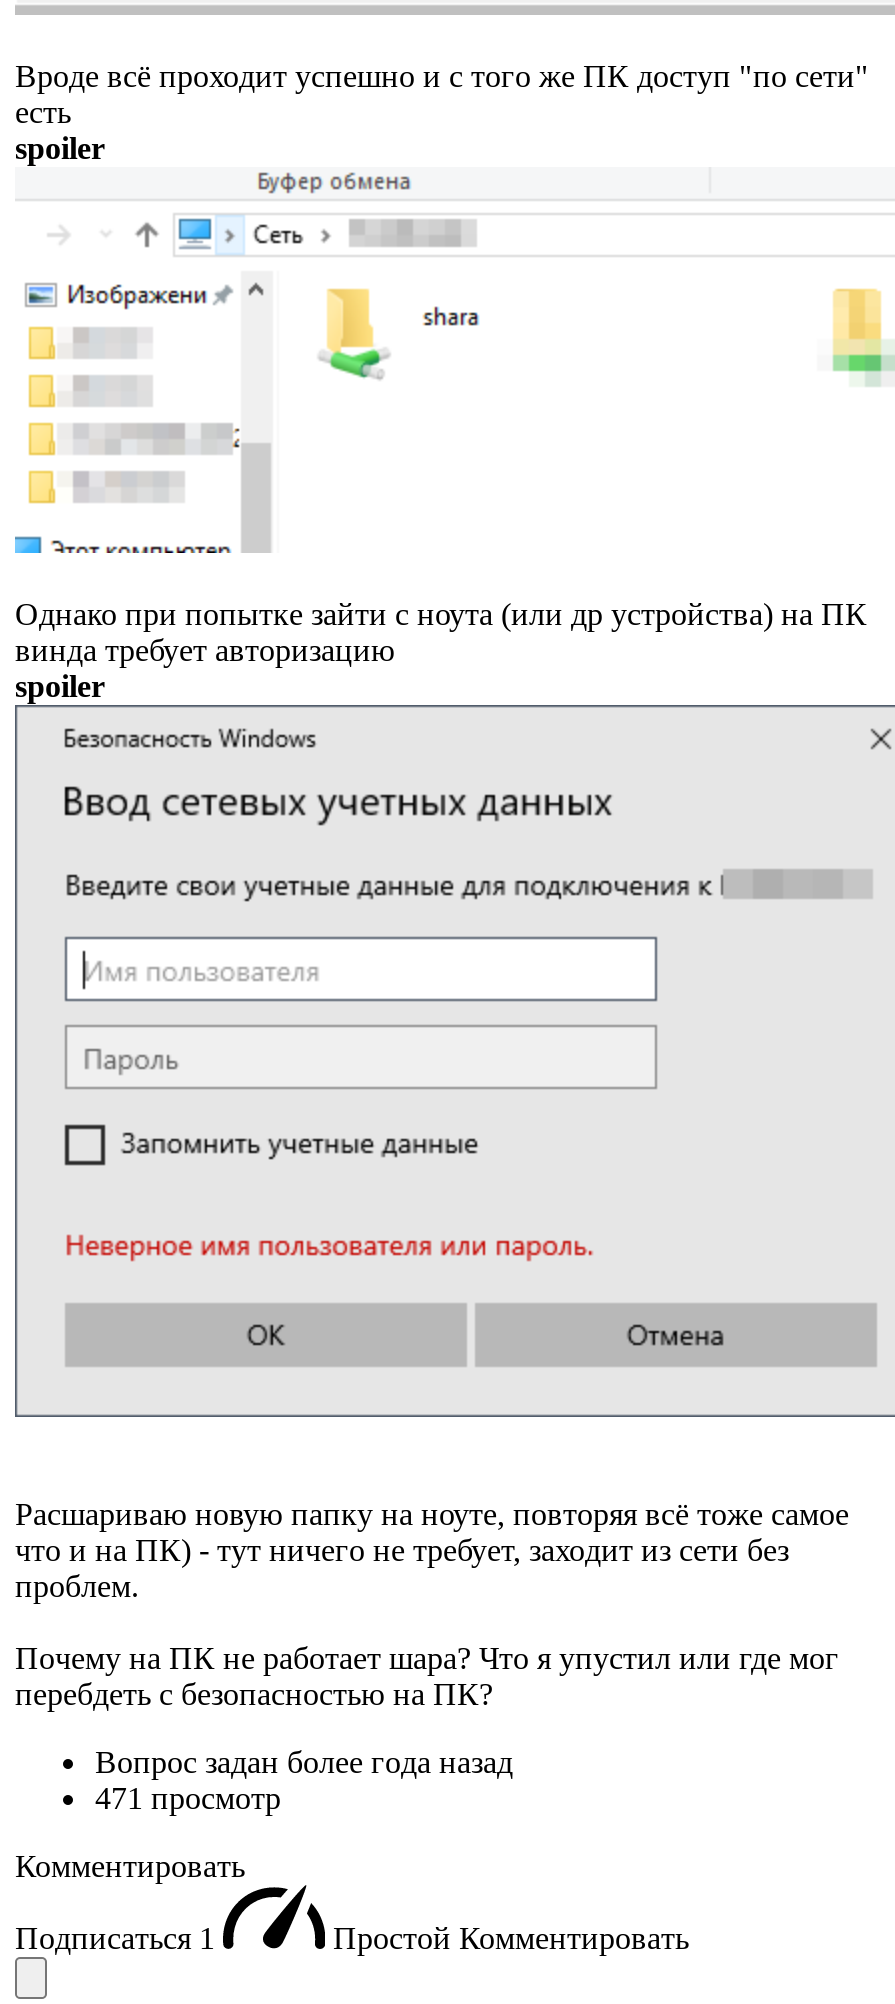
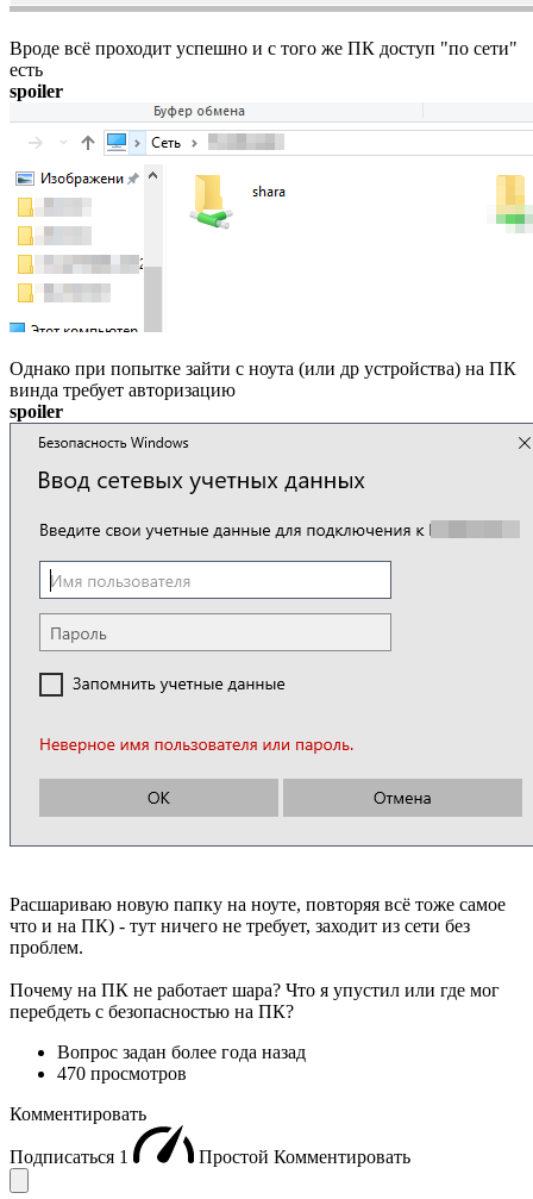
- 471 просмотр
+ 470 просмотров
